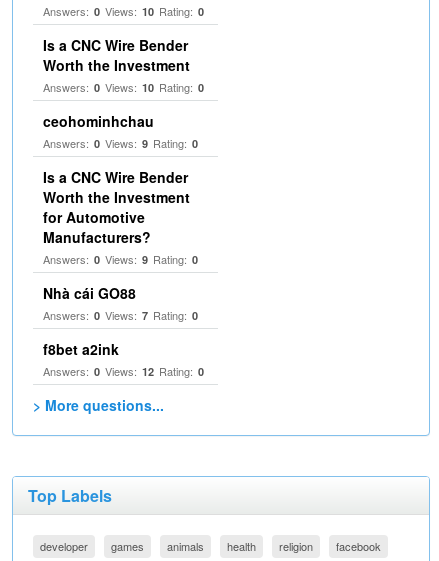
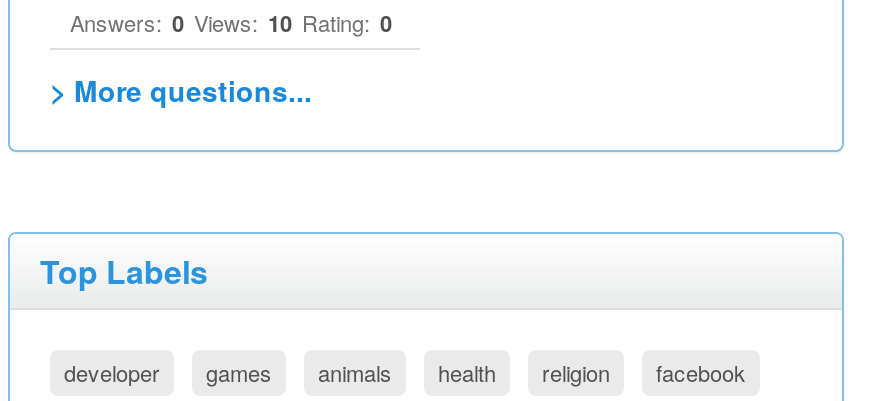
- Is a CNC Wire Bender
- Worth the Investment
- Answers: 0 Views: 10 Rating: 0
- ceohominhchau
- Answers: 0 Views: 9 Rating: 0
- Is a CNC Wire Bender
- Worth the Investment
- for Automotive
- Manufacturers?
- Answers: 0 Views: 9 Rating: 0
- Nhà cái GO88
- Answers: 0 Views: 7 Rating: 0
- f8bet a2ink
- Answers: 0 Views: 12 Rating: 0
